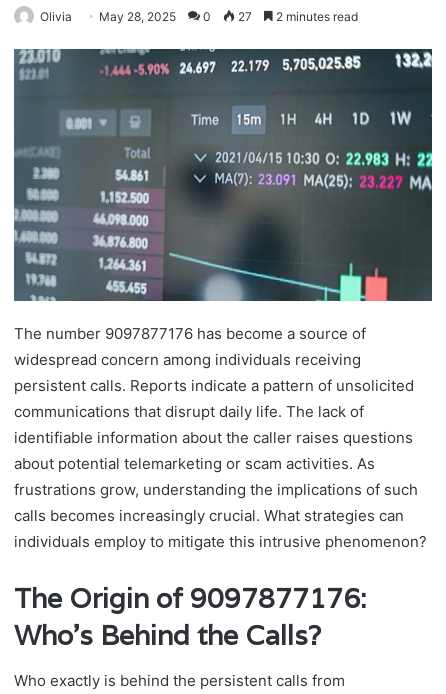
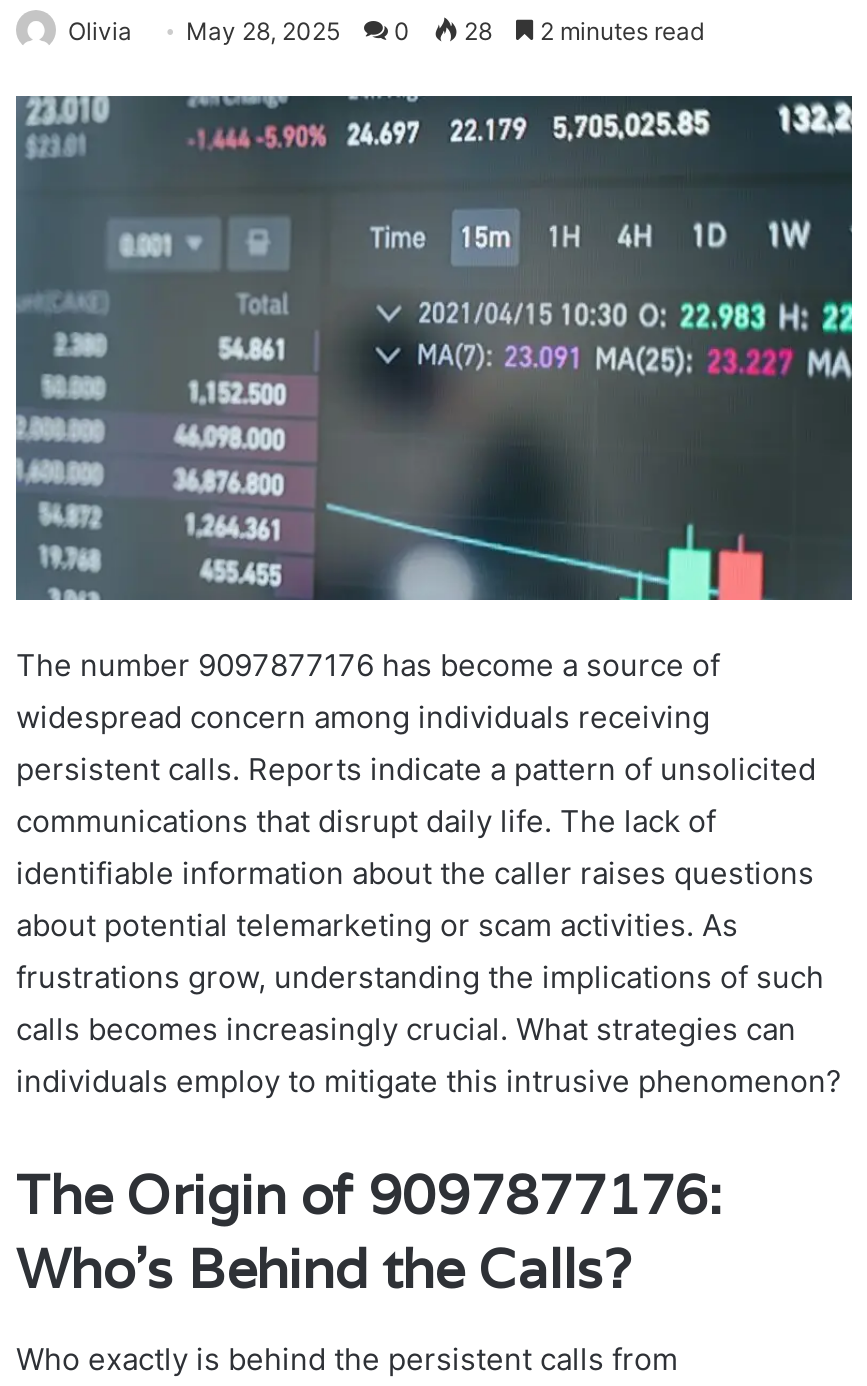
- Olivia May 28, 2025 0 27 2 minutes read
+ Olivia May 28, 2025 0 28 2 minutes read
